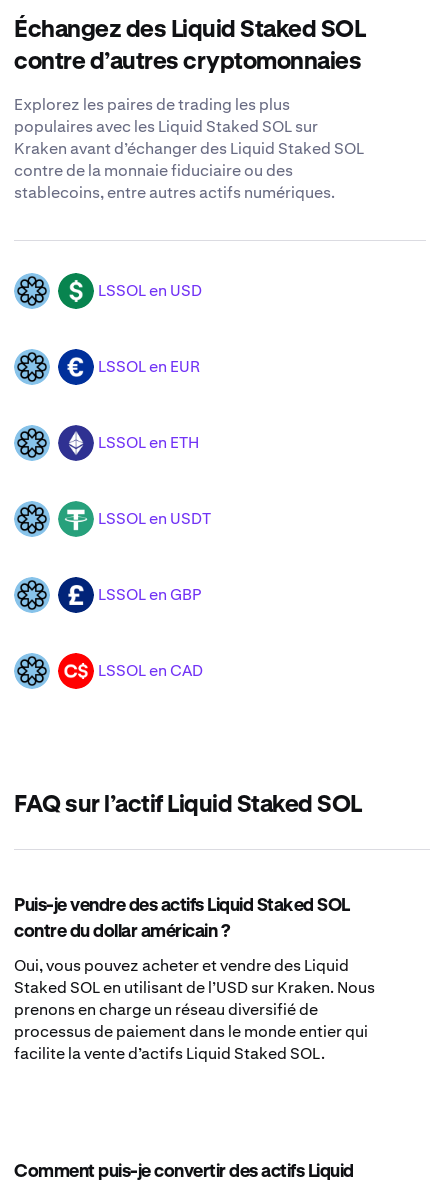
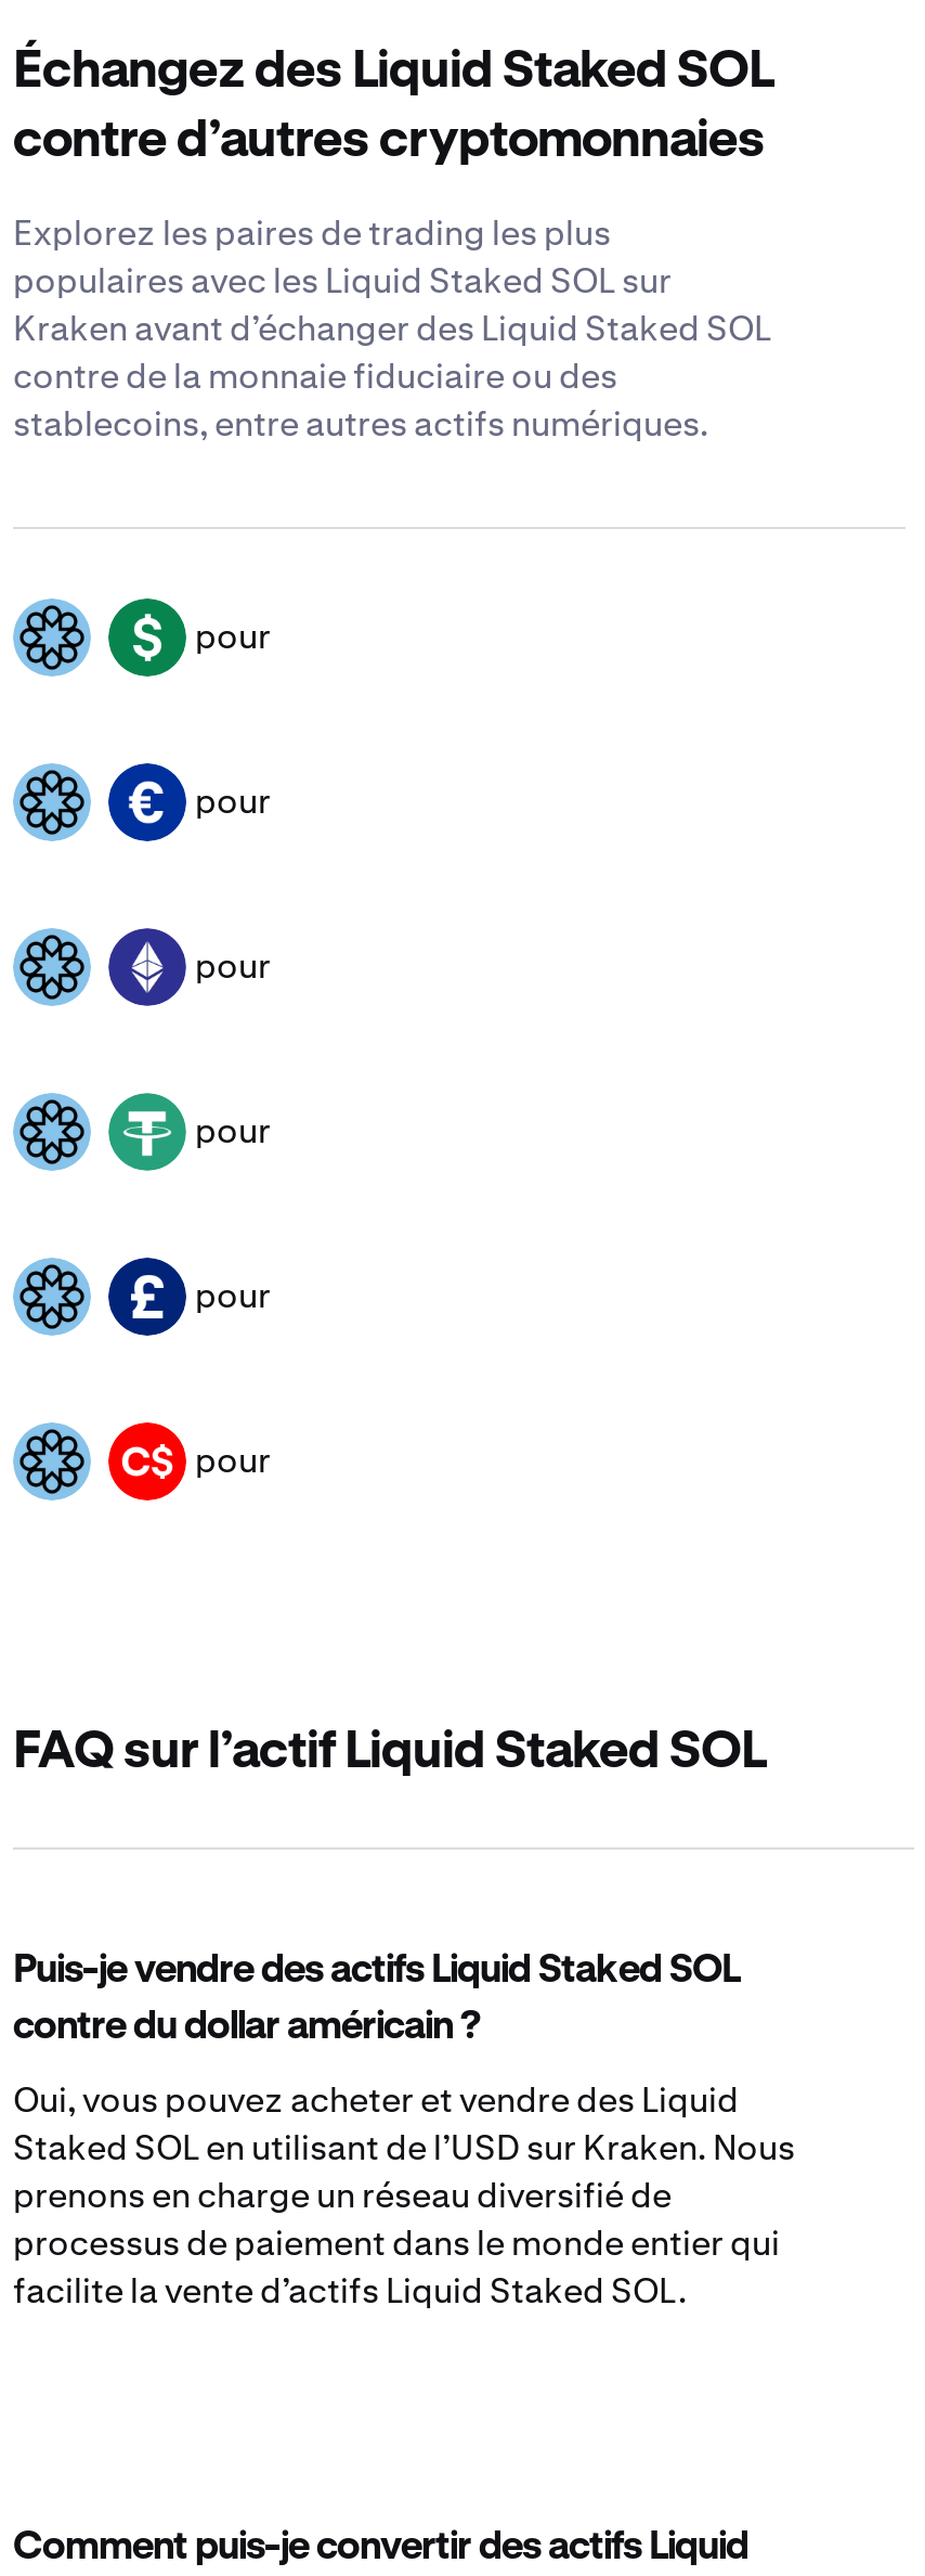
- LSSOL en USD
+ pour

- LSSOL en EUR
+ pour

- LSSOL en ETH
+ pour

- LSSOL en USDT
+ pour

- LSSOL en GBP
+ pour

- LSSOL en CAD
+ pour
